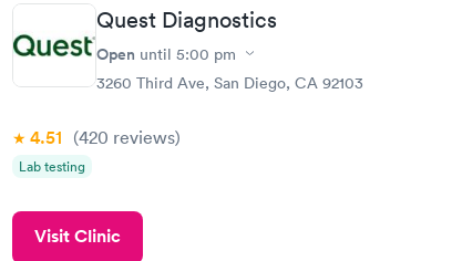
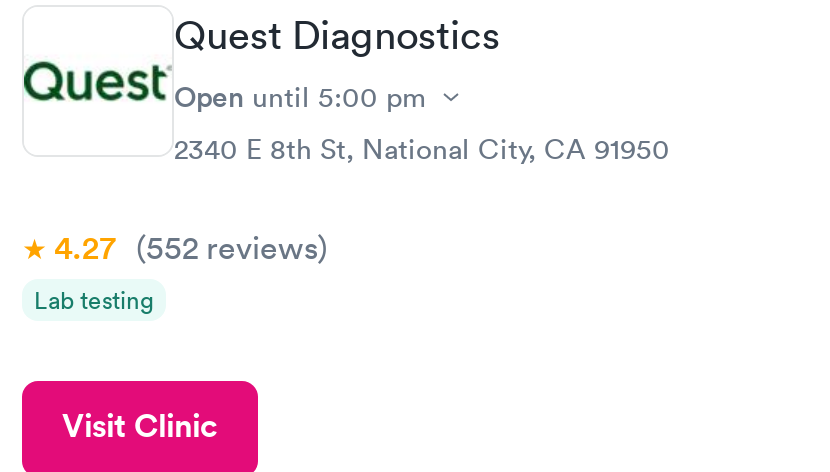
- 3260 Third Ave, San Diego, CA 92103
+ 2340 E 8th St, National City, CA 91950

- 4.51 (420 reviews)
+ 4.27 (552 reviews)
